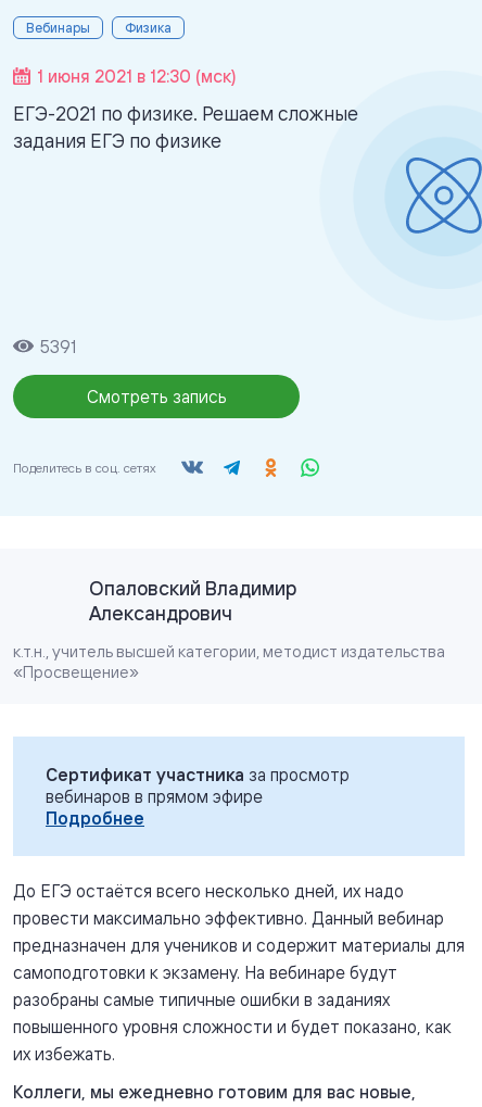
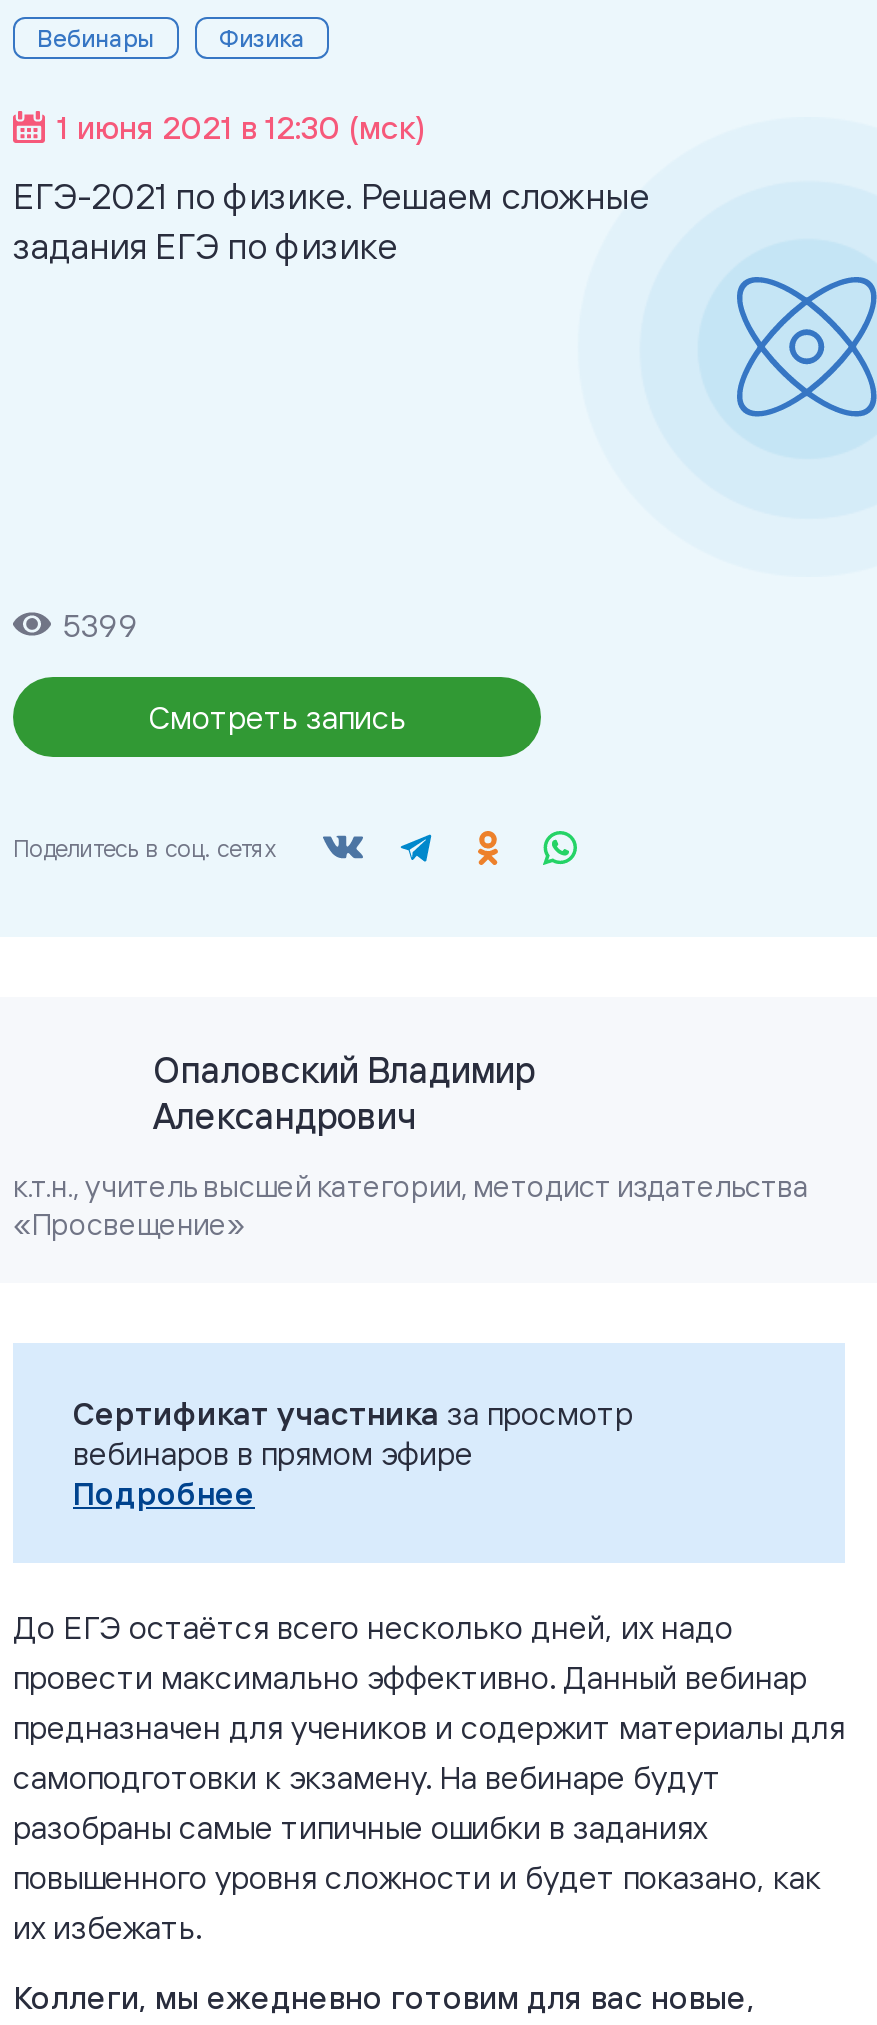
- 5391
+ 5399
